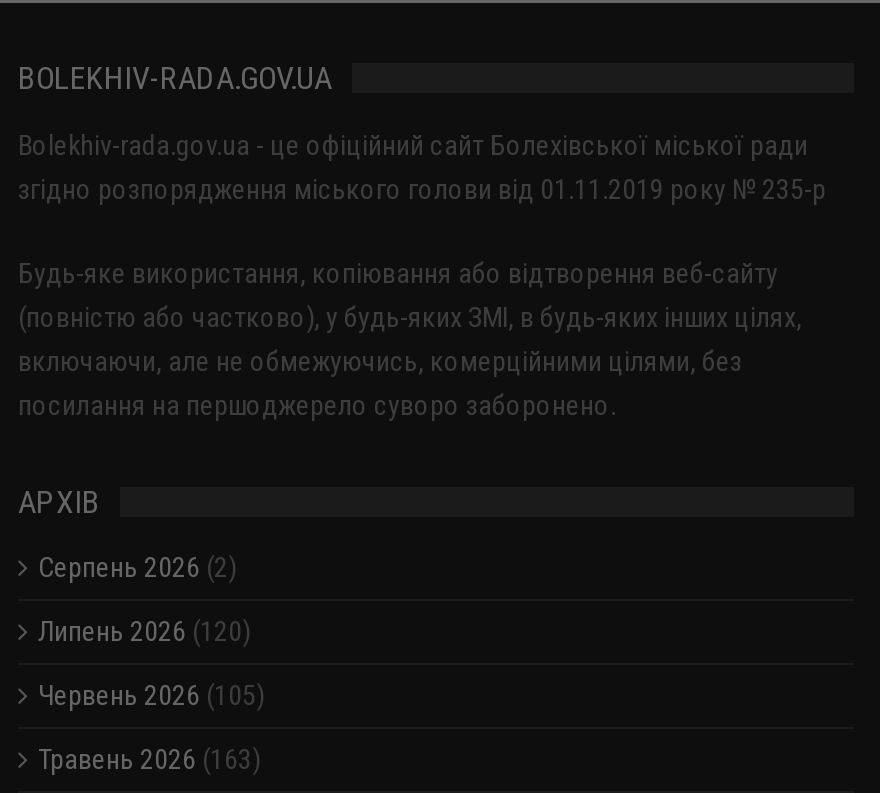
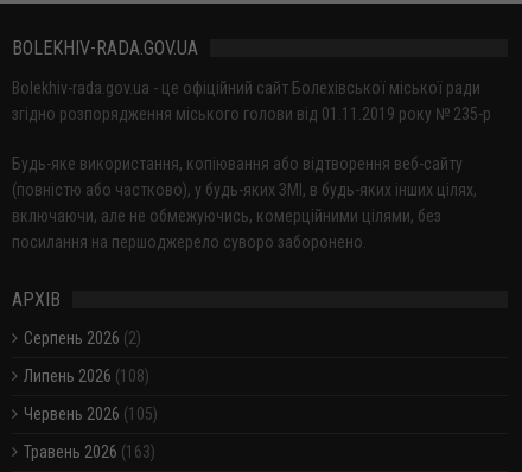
- Липень 2026 (120)
+ Липень 2026 (108)
